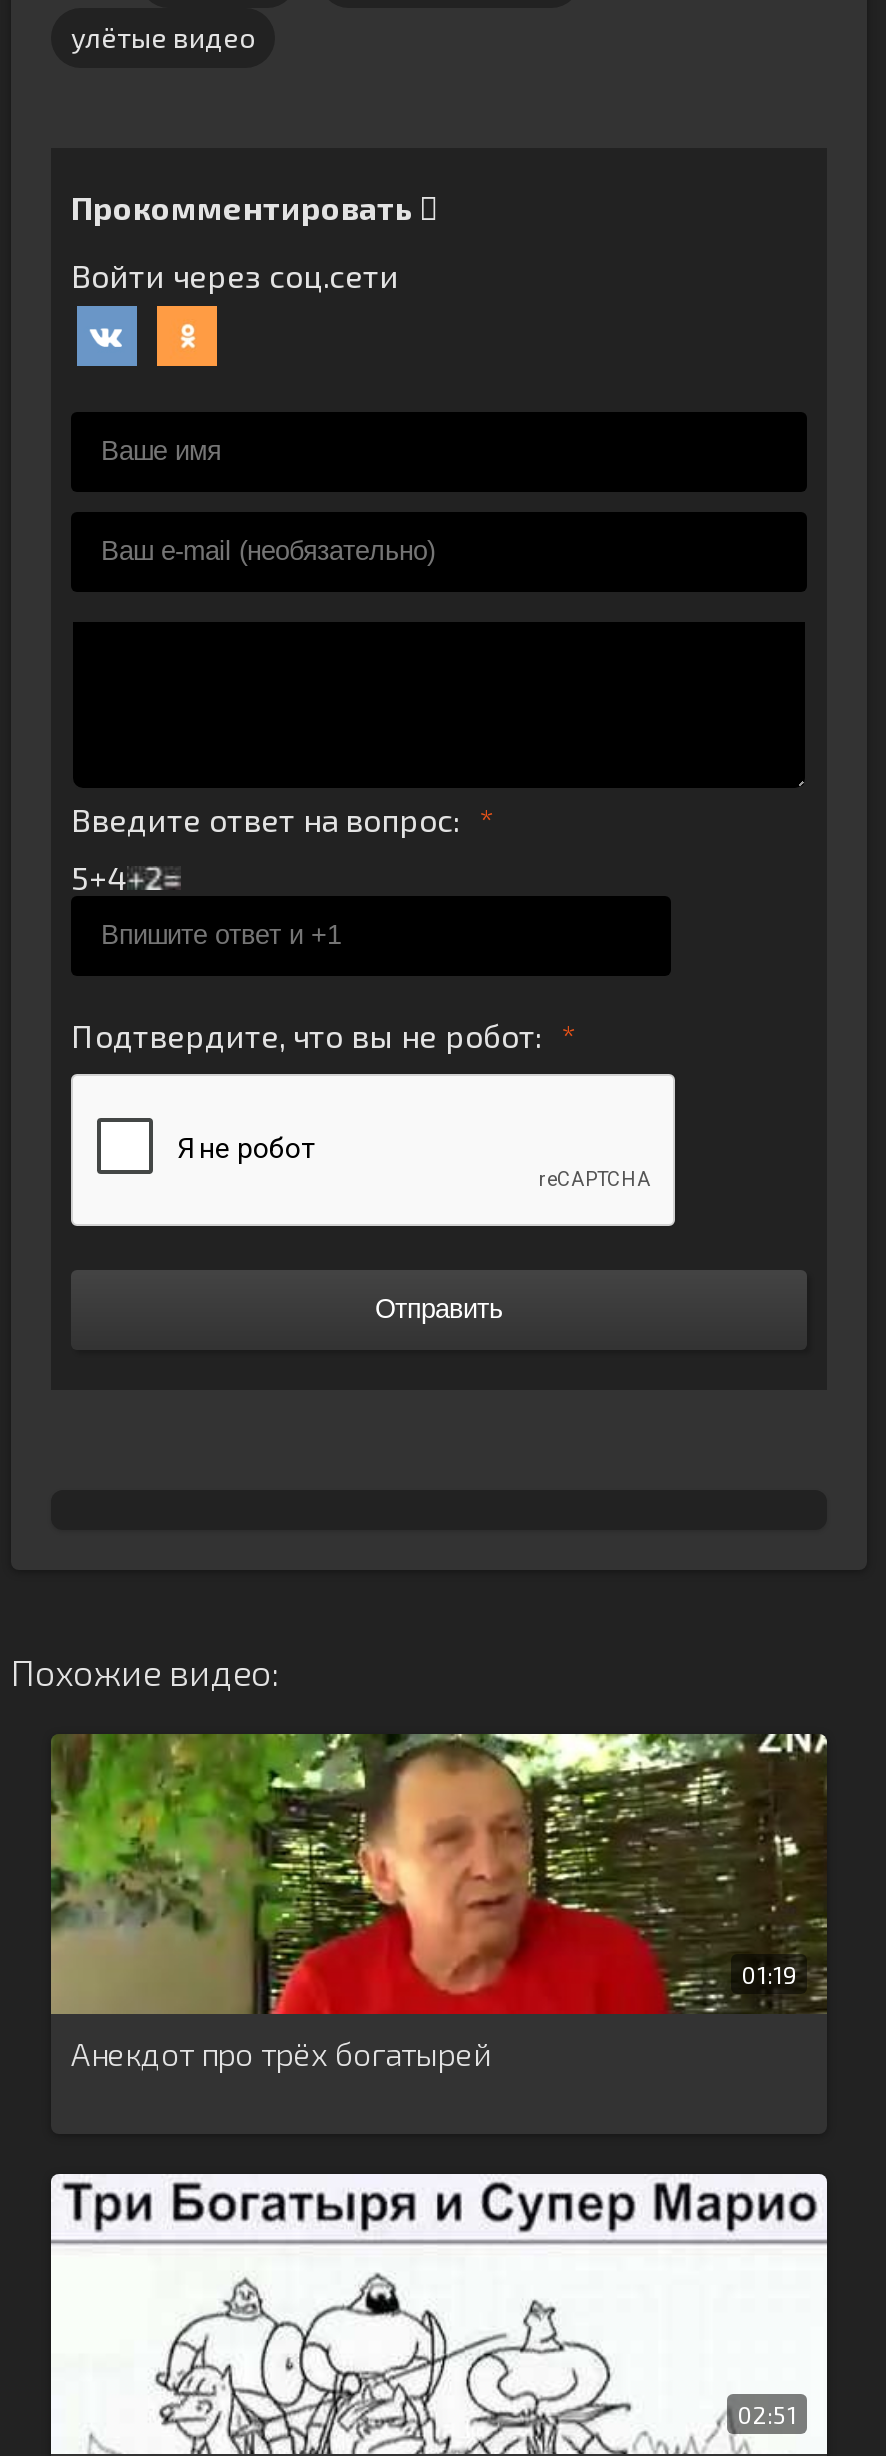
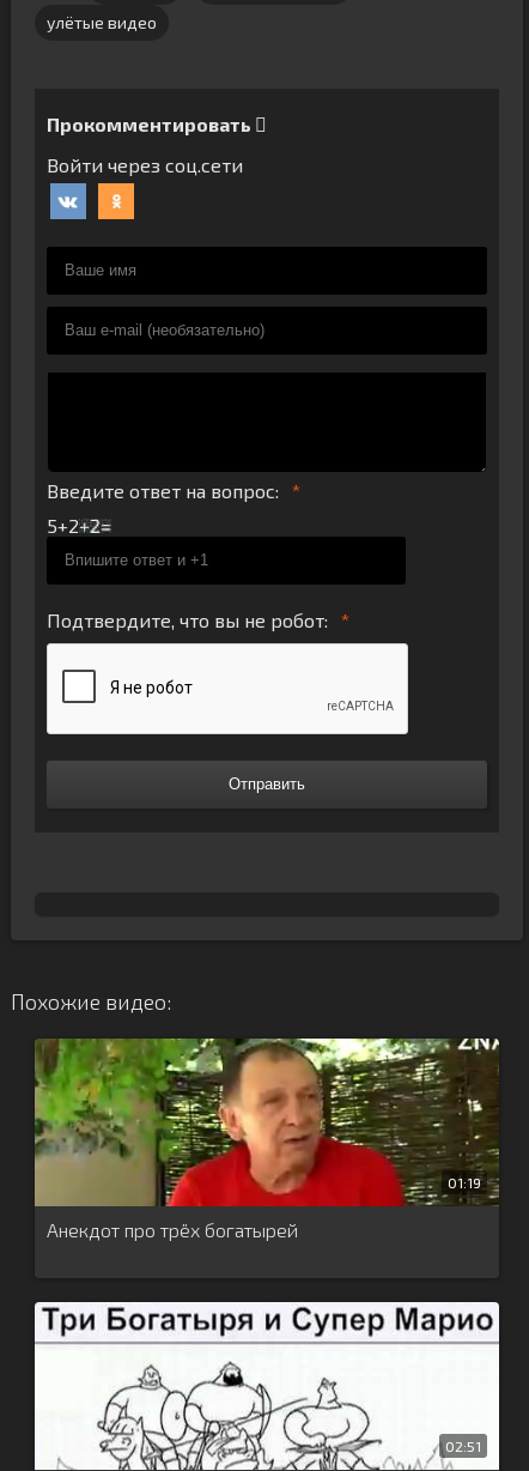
- 5+4
+ 5+2
